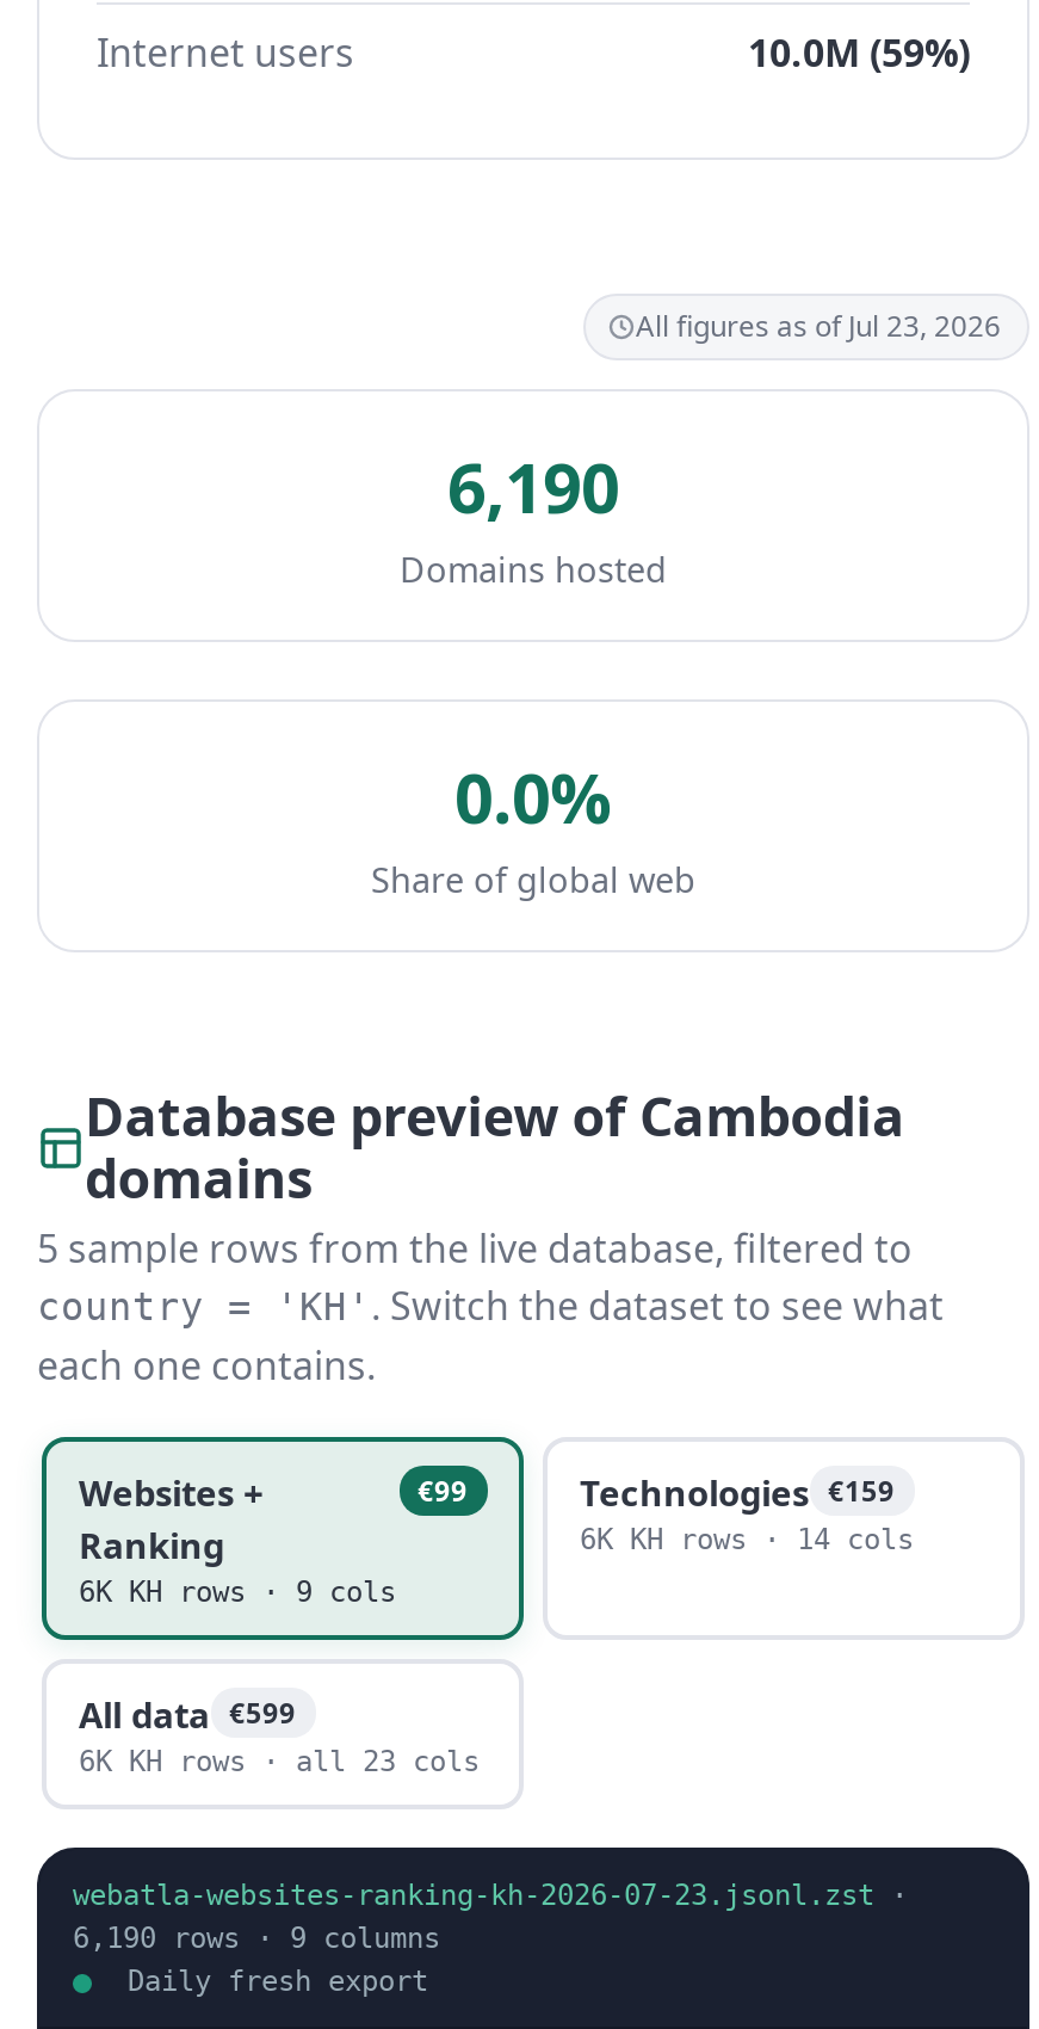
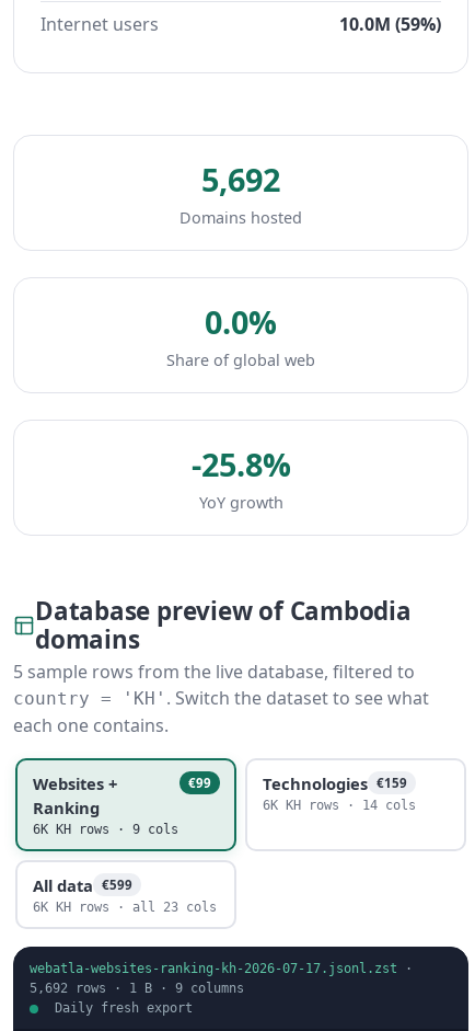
- All figures as of Jul 23, 2026
- 6,190
+ 5,692

moved up: Domains hosted | 0.0% | Share of global web

+ -25.8%
+ YoY growth

- webatla-websites-ranking-kh-2026-07-23.jsonl.zst ·
- 6,190 rows · 9 columns
+ webatla-websites-ranking-kh-2026-07-17.jsonl.zst ·
+ 5,692 rows · 1 B · 9 columns
